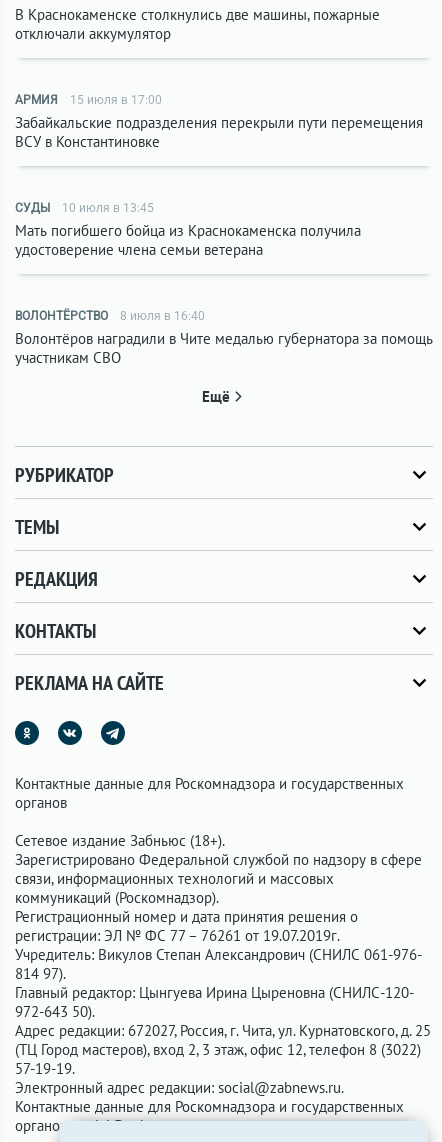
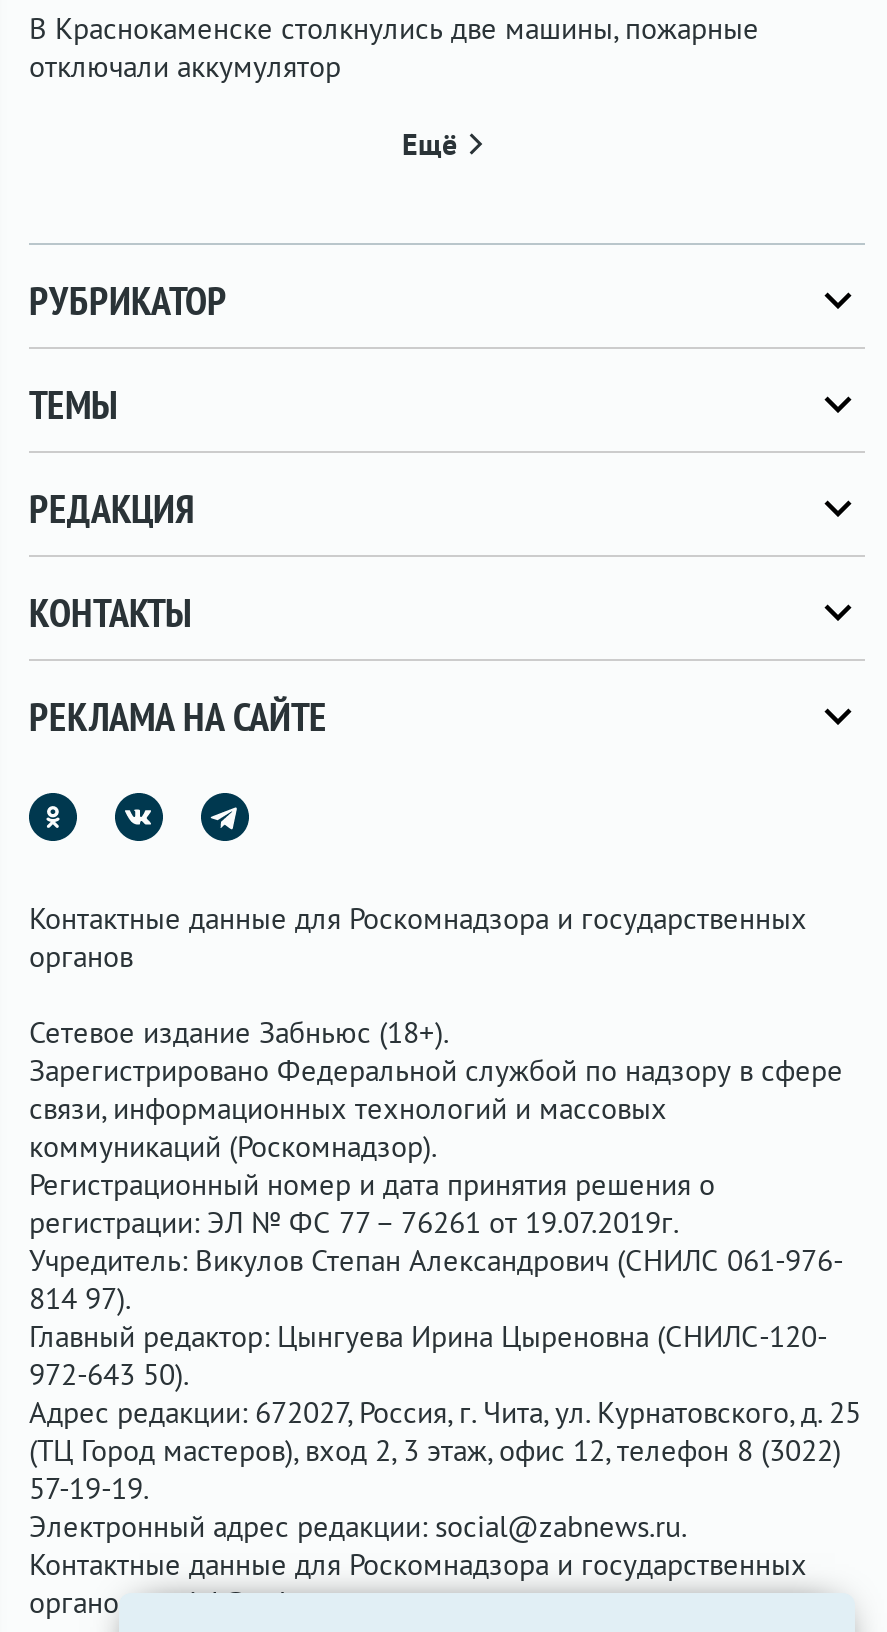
- АРМИЯ
- 15 июля в 17:00
- Забайкальские подразделения перекрыли пути перемещения
- ВСУ в Константиновке

- СУДЫ
- 10 июля в 13:45
- Мать погибшего бойца из Краснокаменска получила
- удостоверение члена семьи ветерана

- ВОЛОНТЁРСТВО
- 8 июля в 16:40
- Волонтёров наградили в Чите медалью губернатора за помощь
- участникам СВО
